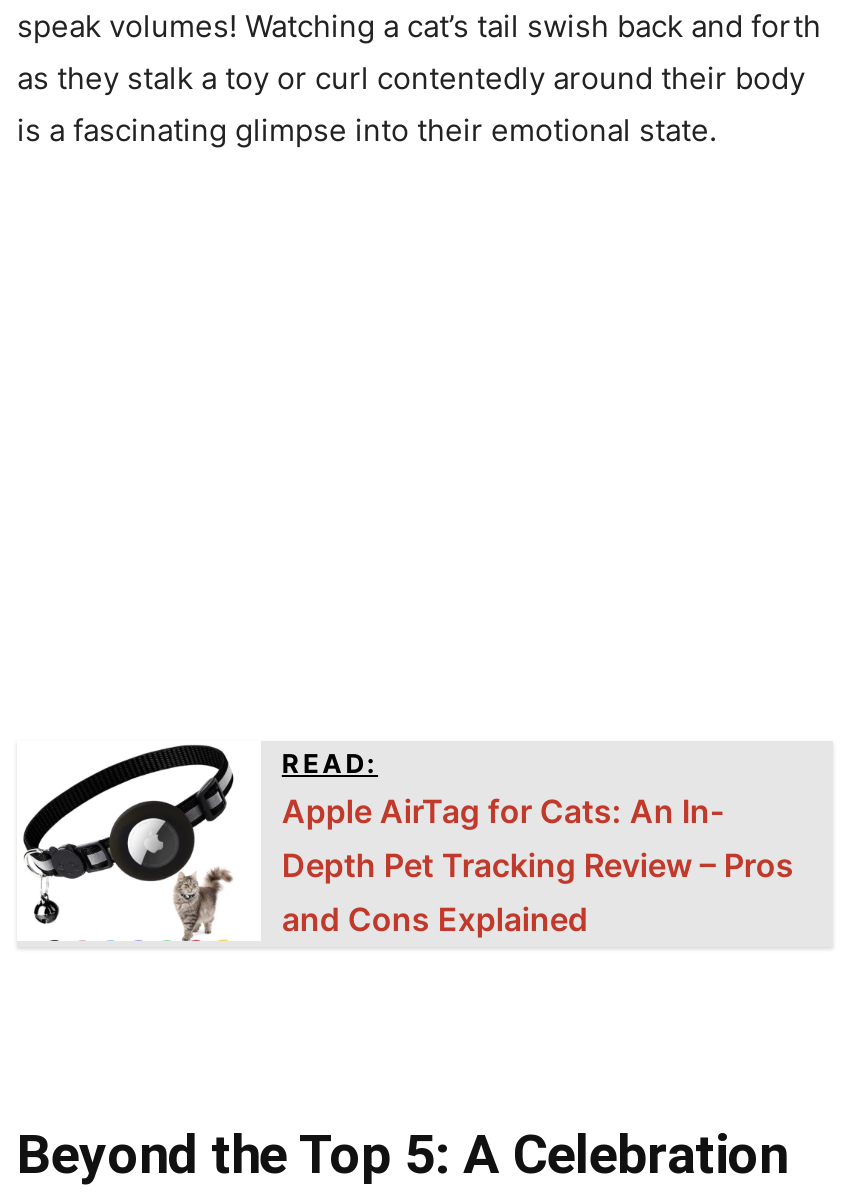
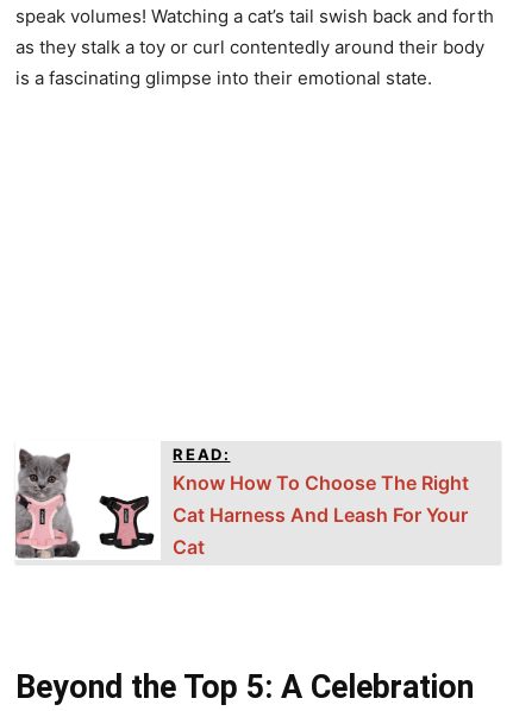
- [image]
- Apple AirTag for Cats: An In-
- Depth Pet Tracking Review – Pros
- and Cons Explained
+ [image]
+ Know How To Choose The Right
+ Cat Harness And Leash For Your
+ Cat
